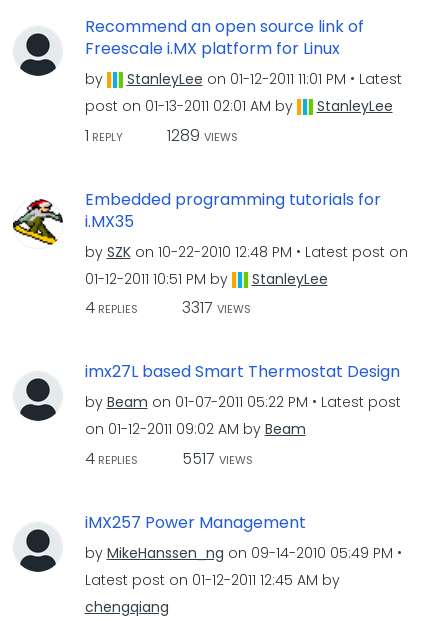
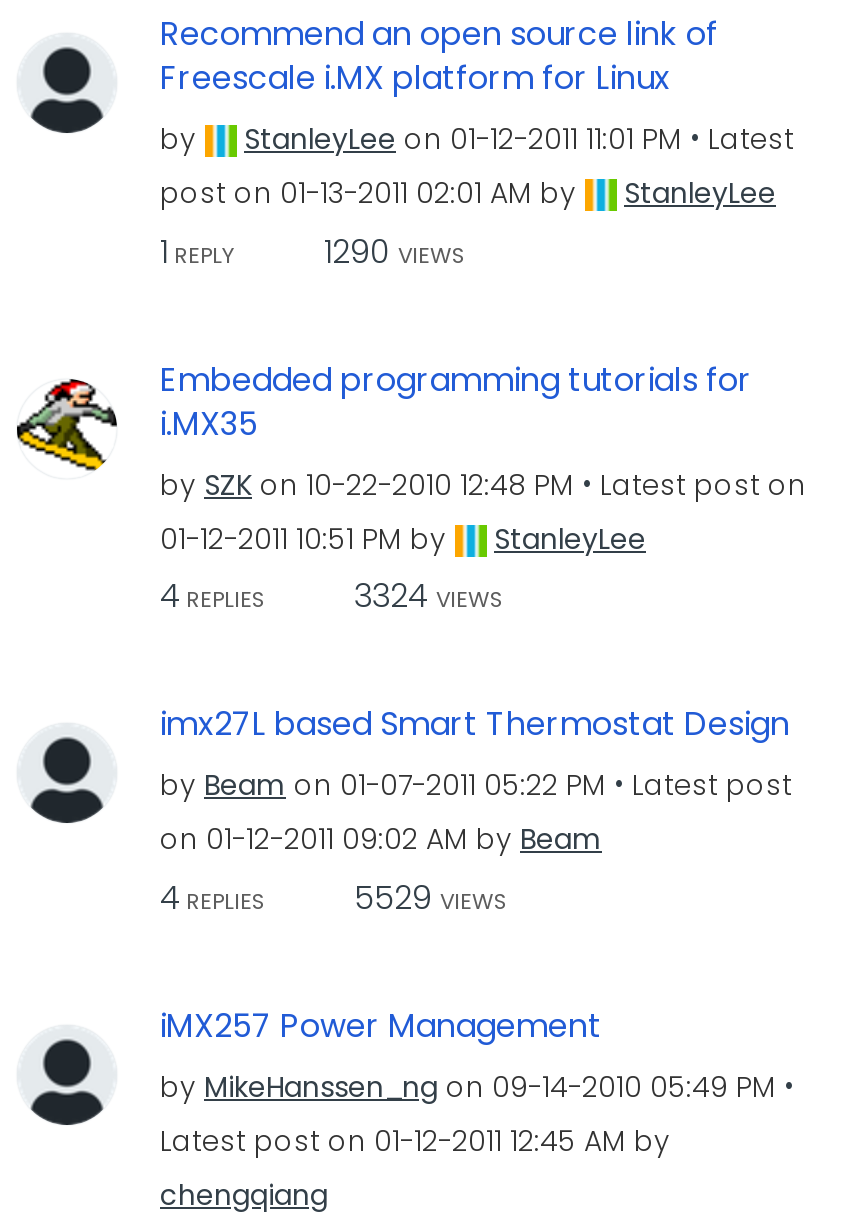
- 1 REPLY 1289 VIEWS
+ 1 REPLY 1290 VIEWS

- 4 REPLIES 3317 VIEWS
+ 4 REPLIES 3324 VIEWS

- 4 REPLIES 5517 VIEWS
+ 4 REPLIES 5529 VIEWS
